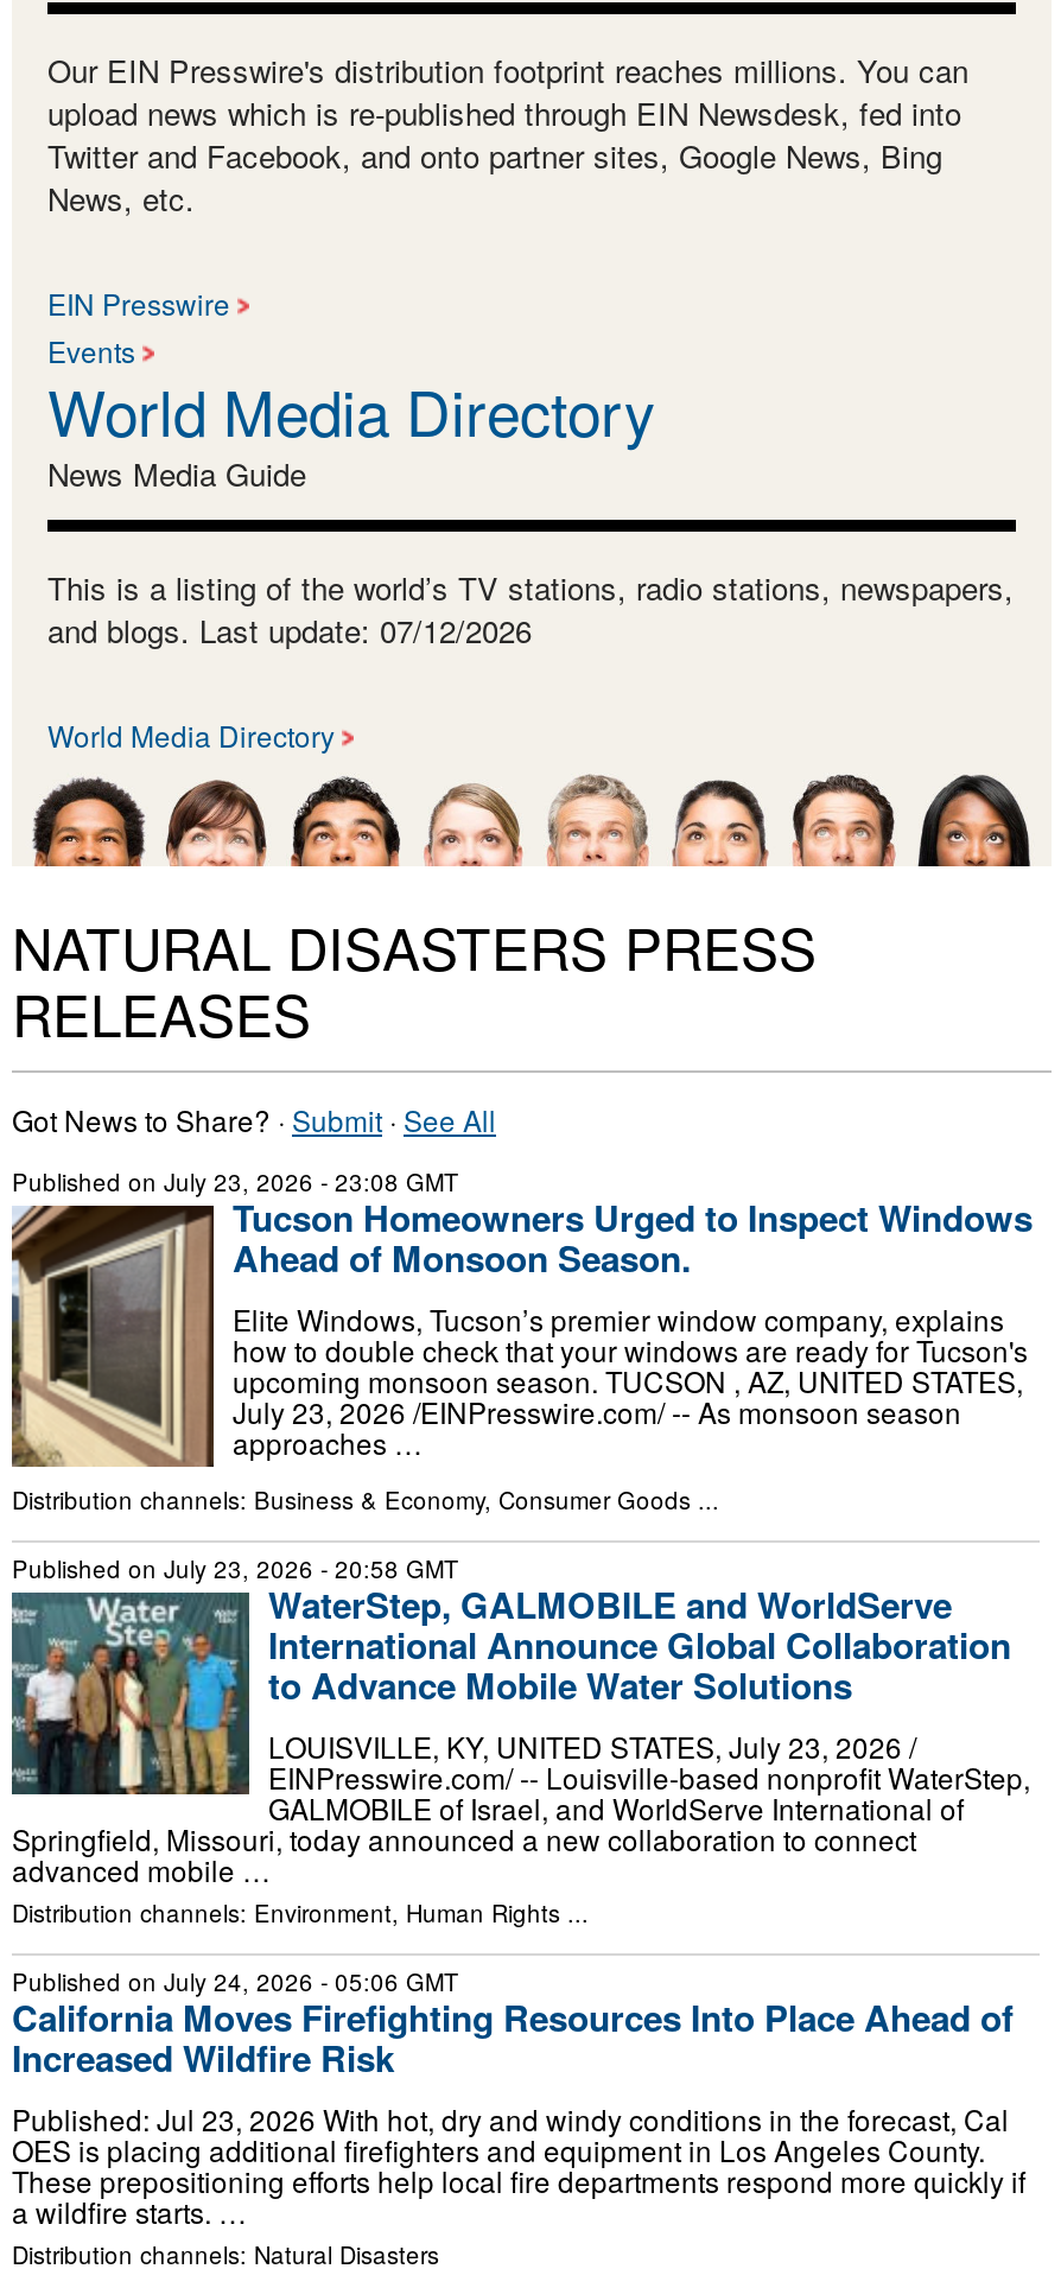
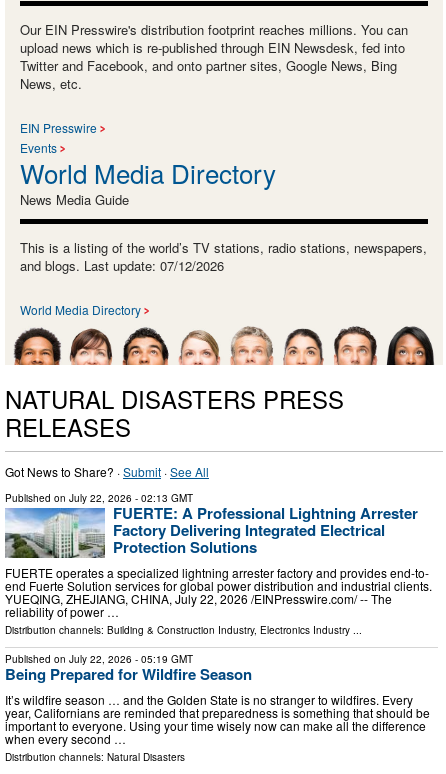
- [image]
- Published on July 23, 2026 - 23:08 GMT
- Tucson Homeowners Urged to Inspect Windows
- Ahead of Monsoon Season.
- Elite Windows, Tucson’s premier window company, explains
- how to double check that your windows are ready for Tucson's
- upcoming monsoon season. TUCSON , AZ, UNITED STATES,
- July 23, 2026 /EINPresswire.com/ -- As monsoon season
- approaches …
- Distribution channels: Business & Economy, Consumer Goods...
- Published on July 23, 2026 - 20:58 GMT
- WaterStep, GALMOBILE and WorldServe
- International Announce Global Collaboration
- to Advance Mobile Water Solutions
- LOUISVILLE, KY, UNITED STATES, July 23, 2026 /
- EINPresswire.com/ -- Louisville-based nonprofit WaterStep,
- GALMOBILE of Israel, and WorldServe International of
- Springfield, Missouri, today announced a new collaboration to connect
- advanced mobile …
- Distribution channels: Environment, Human Rights...
- Published on July 24, 2026 - 05:06 GMT
- California Moves Firefighting Resources Into Place Ahead of
- Increased Wildfire Risk
- Published: Jul 23, 2026 With hot, dry and windy conditions in the forecast, Cal
- OES is placing additional firefighters and equipment in Los Angeles County.
- These prepositioning efforts help local fire departments respond more quickly if
- a wildfire starts. …
+ [image]
+ Published on July 22, 2026 - 02:13 GMT
+ FUERTE: A Professional Lightning Arrester
+ Factory Delivering Integrated Electrical
+ Protection Solutions
+ FUERTE operates a specialized lightning arrester factory and provides end-to-
+ end Fuerte Solution services for global power distribution and industrial clients.
+ YUEQING, ZHEJIANG, CHINA, July 22, 2026 /EINPresswire.com/ -- The
+ reliability of power …
+ Distribution channels: Building & Construction Industry, Electronics Industry...
+ Published on July 22, 2026 - 05:19 GMT
+ Being Prepared for Wildfire Season
+ It’s wildfire season … and the Golden State is no stranger to wildfires. Every
+ year, Californians are reminded that preparedness is something that should be
+ important to everyone. Using your time wisely now can make all the difference
+ when every second …
